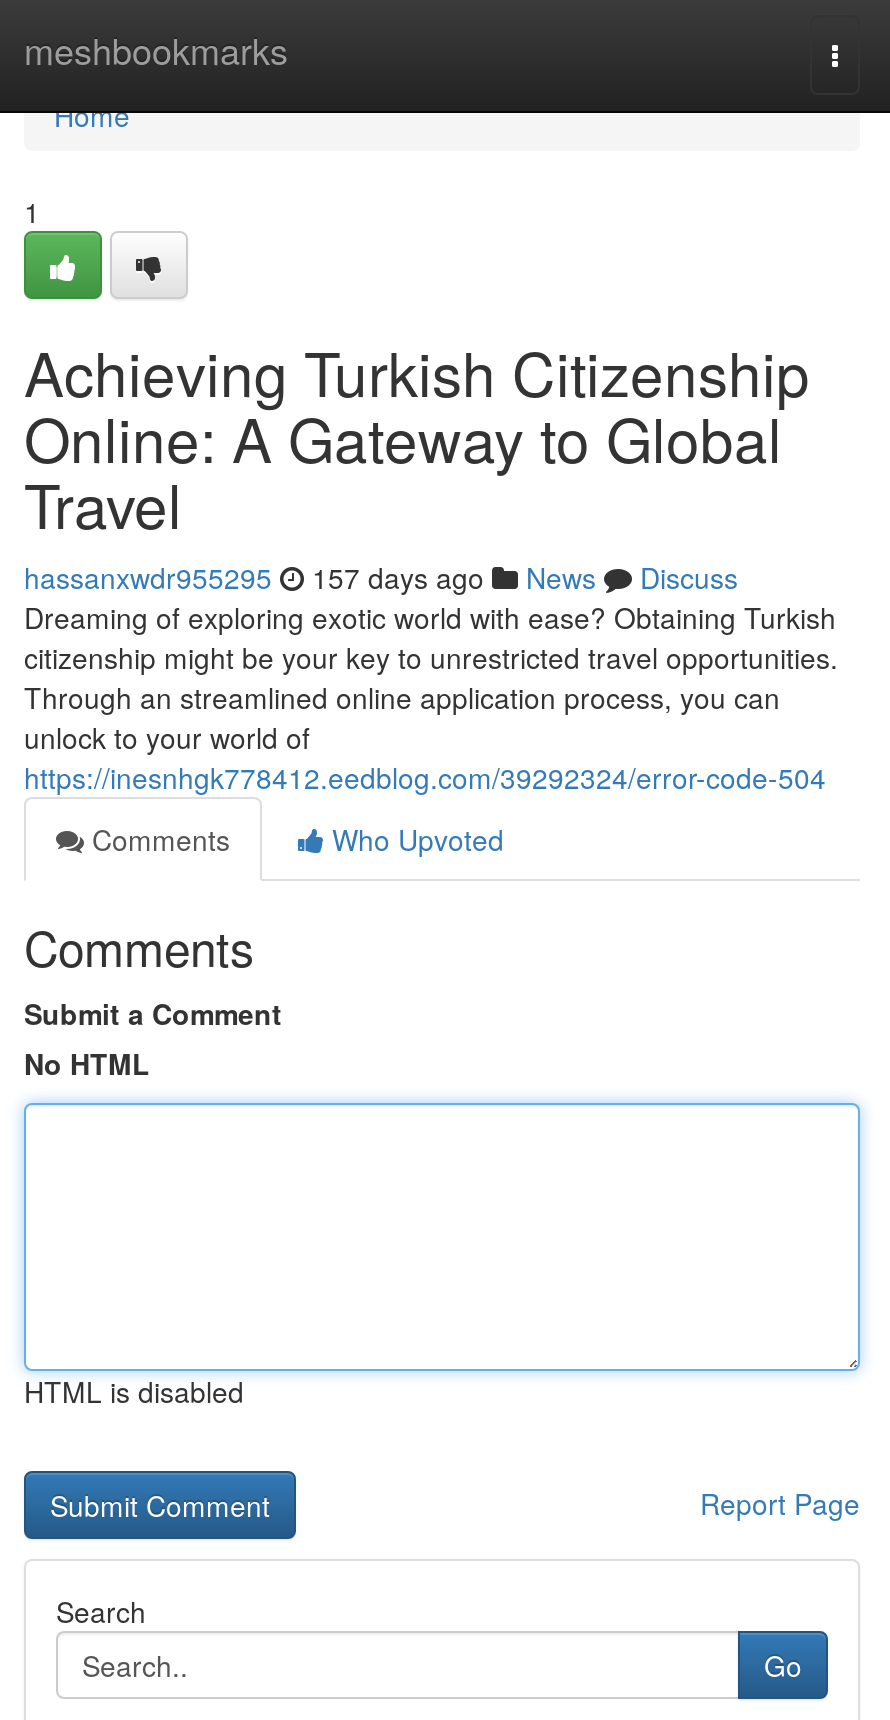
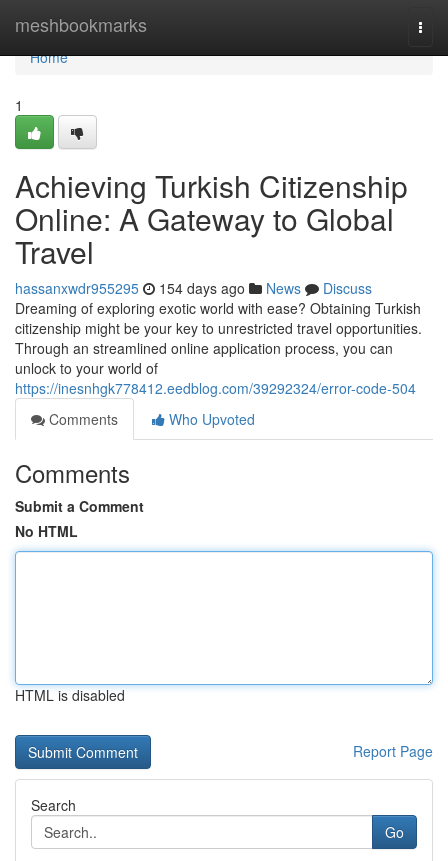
- hassanxwdr955295 157 days ago News Discuss
+ hassanxwdr955295 154 days ago News Discuss
